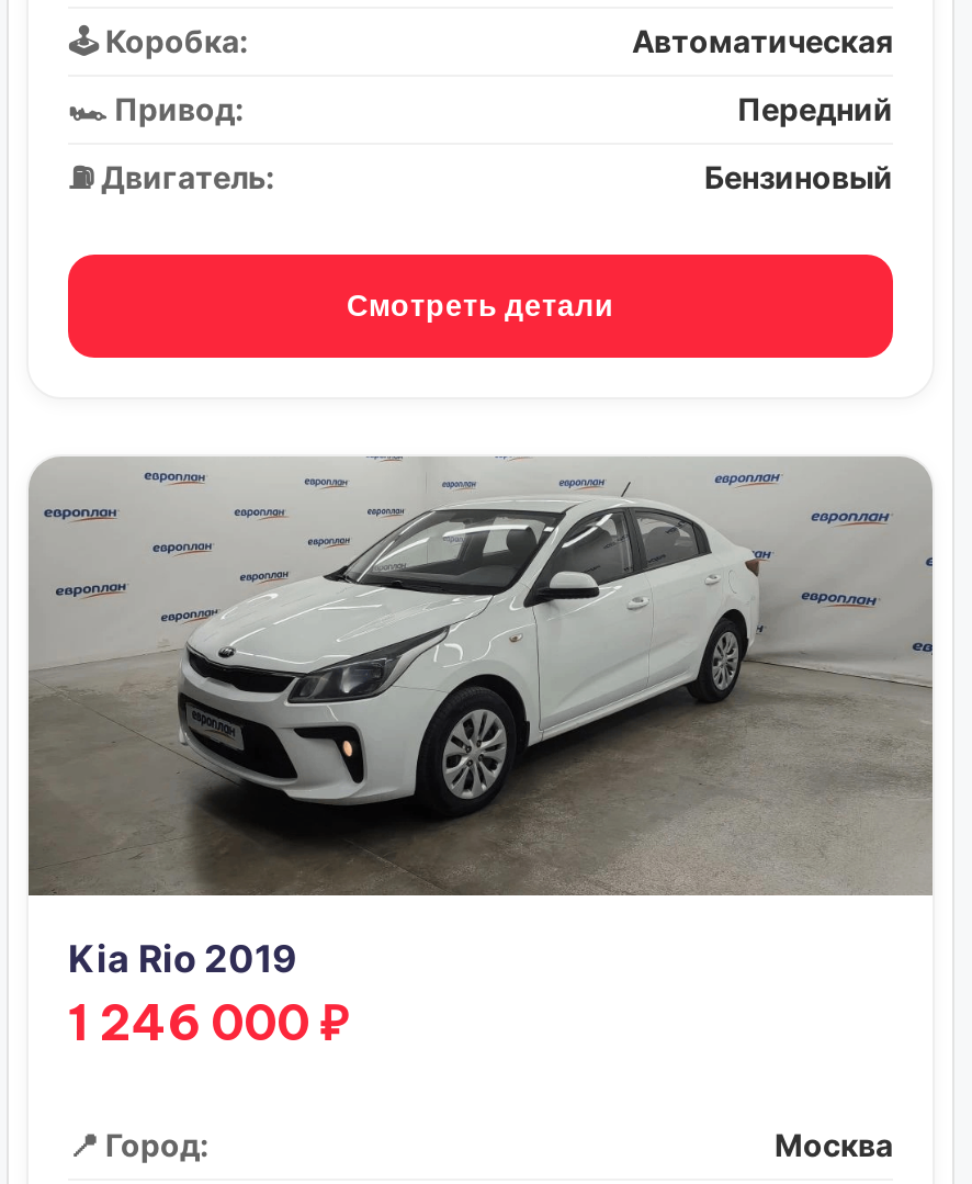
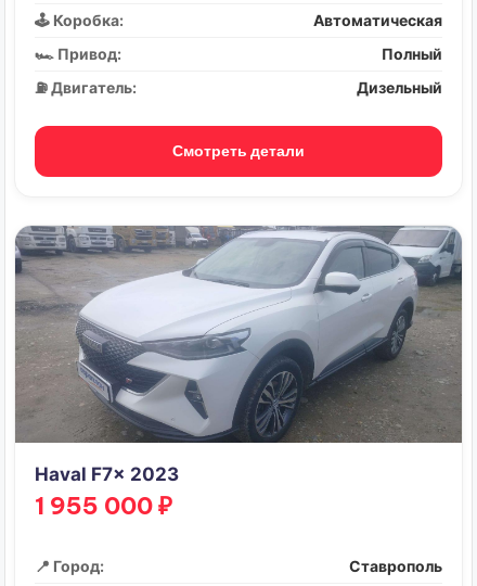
- Передний
+ Полный

- Бензиновый
+ Дизельный

- [image]
- Kia Rio 2019
- 1 246 000 ₽
+ [image]
+ Haval F7x 2023
+ 1 955 000 ₽

- Москва
+ Ставрополь
